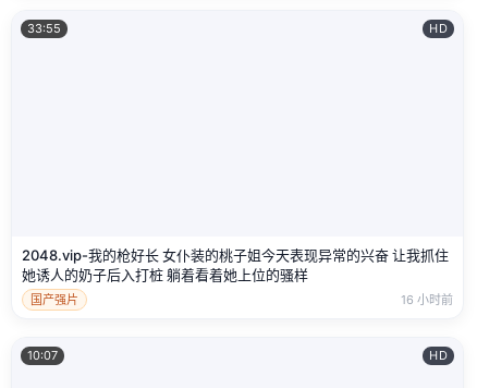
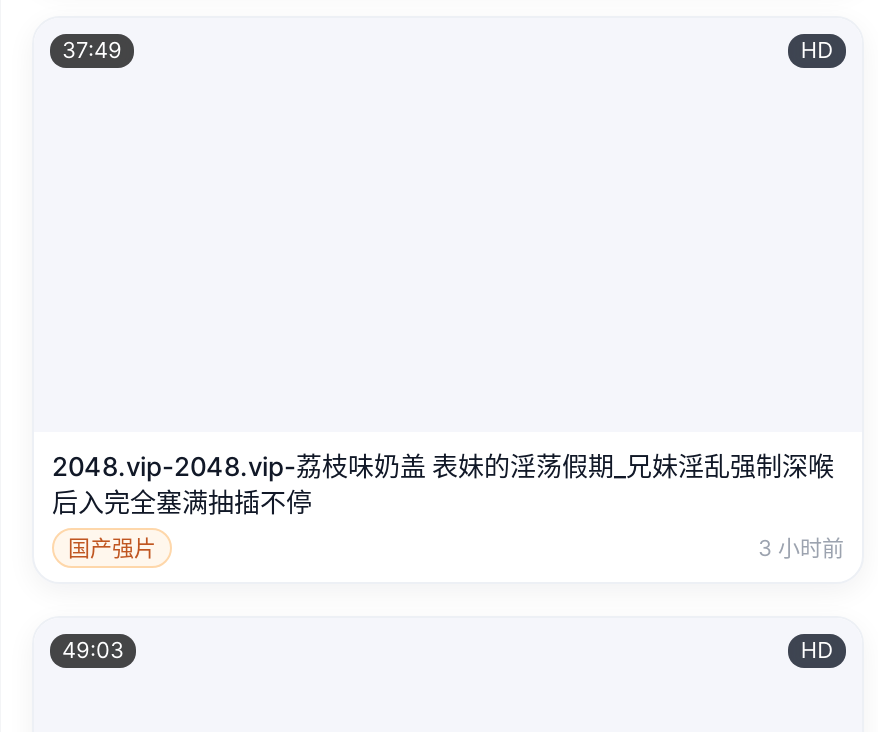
- 33:55
+ 37:49

- 2048.vip-我的枪好长 女仆装的桃子姐今天表现异常的兴奋 让我抓住
- 她诱人的奶子后入打桩 躺着看着她上位的骚样
+ 2048.vip-2048.vip-荔枝味奶盖 表妹的淫荡假期_兄妹淫乱强制深喉
+ 后入完全塞满抽插不停

- 16 小时前
+ 3 小时前

- 10:07
+ 49:03
